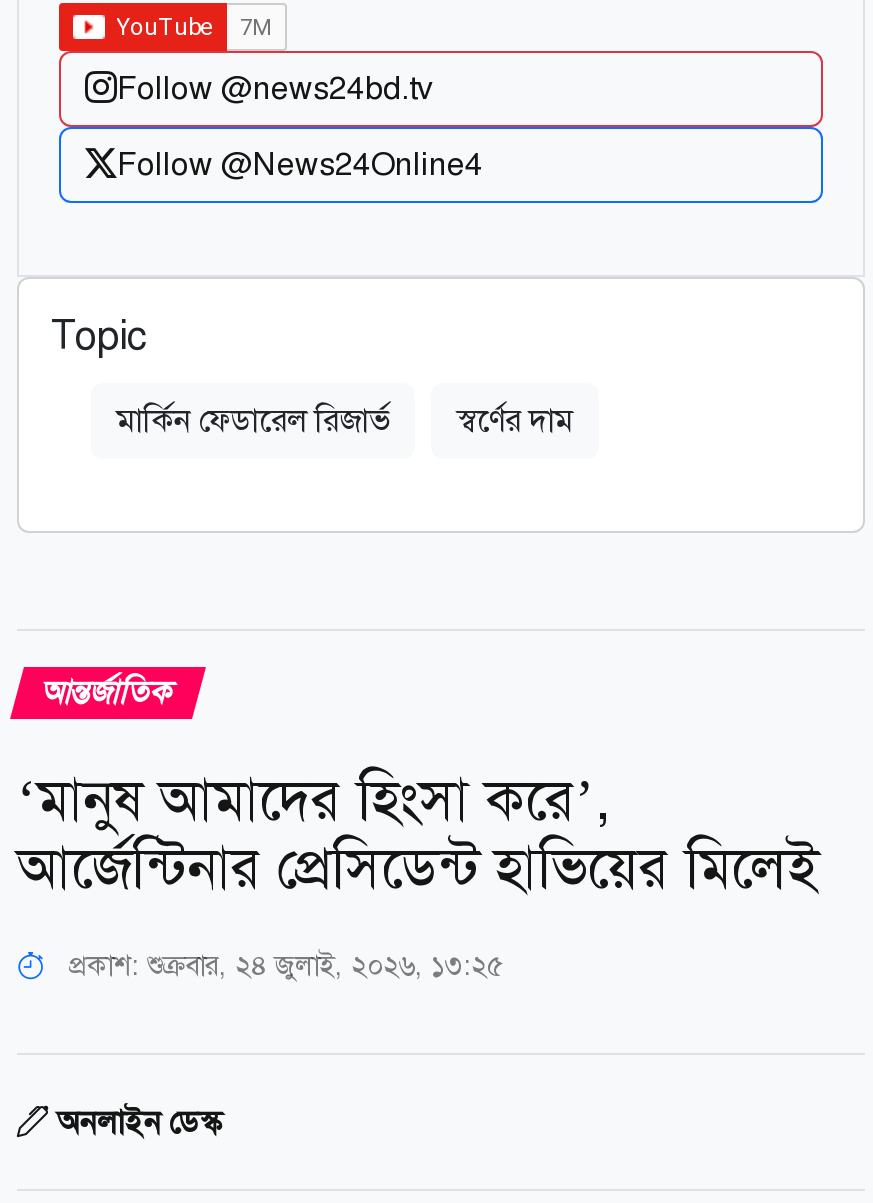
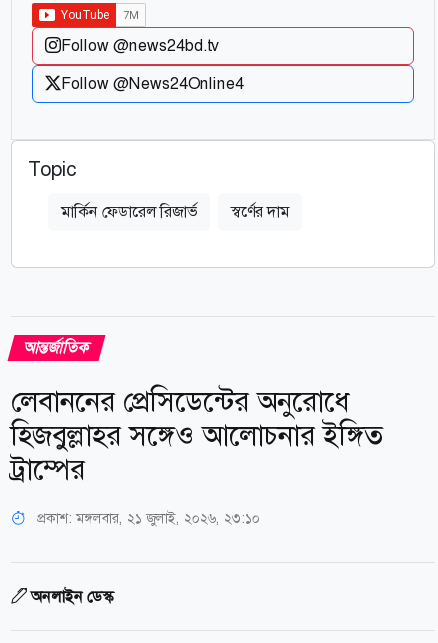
- ‘মানুষ আমাদের হিংসা করে’,
- আর্জেন্টিনার প্রেসিডেন্ট হাভিয়ের মিলেই
+ লেবাননের প্রেসিডেন্টের অনুরোধে
+ হিজবুল্লাহর সঙ্গেও আলোচনার ইঙ্গিত
+ ট্রাম্পের

- প্রকাশ: শুক্রবার, ২৪ জুলাই, ২০২৬, ১৩:২৫
+ প্রকাশ: মঙ্গলবার, ২১ জুলাই, ২০২৬, ২৩:১০
